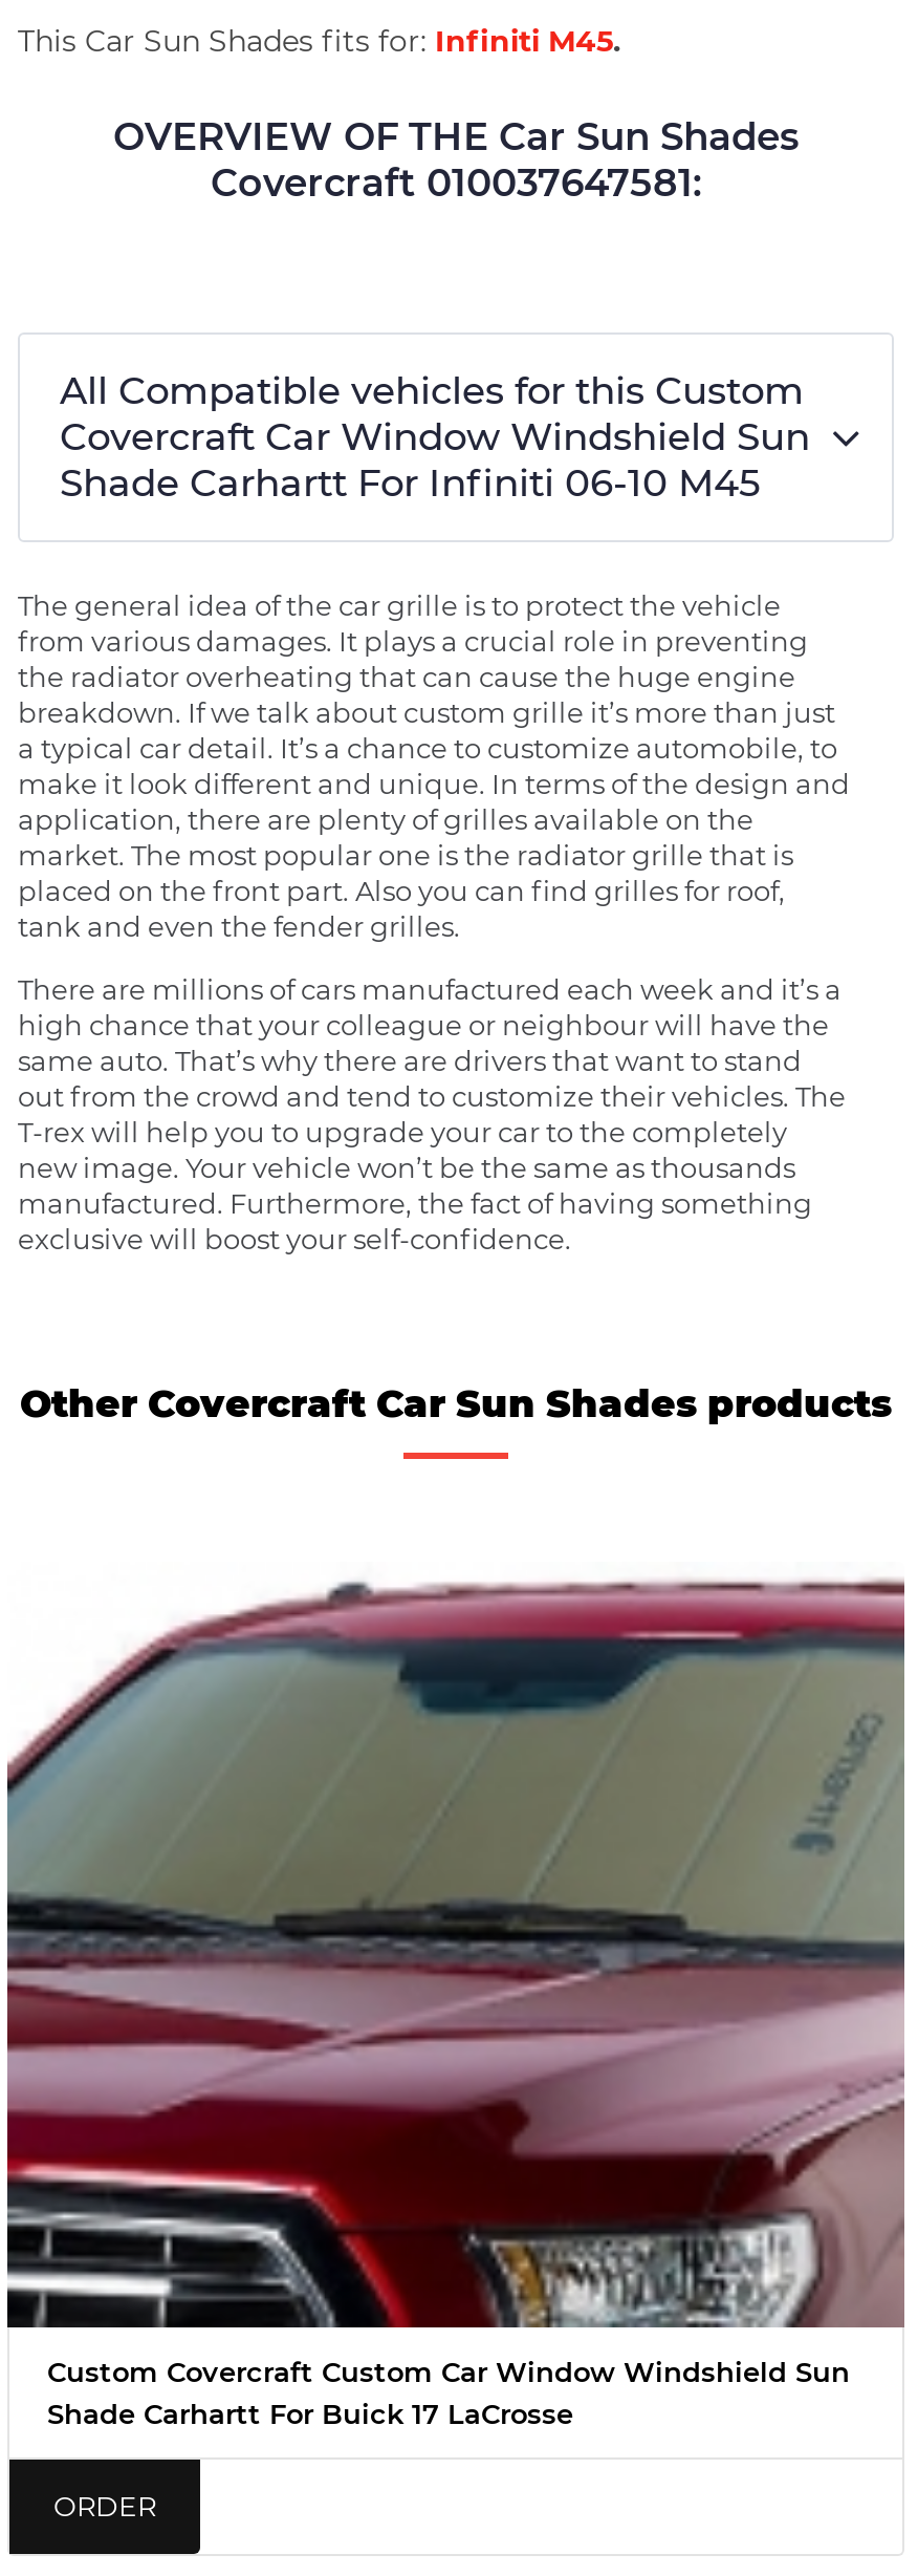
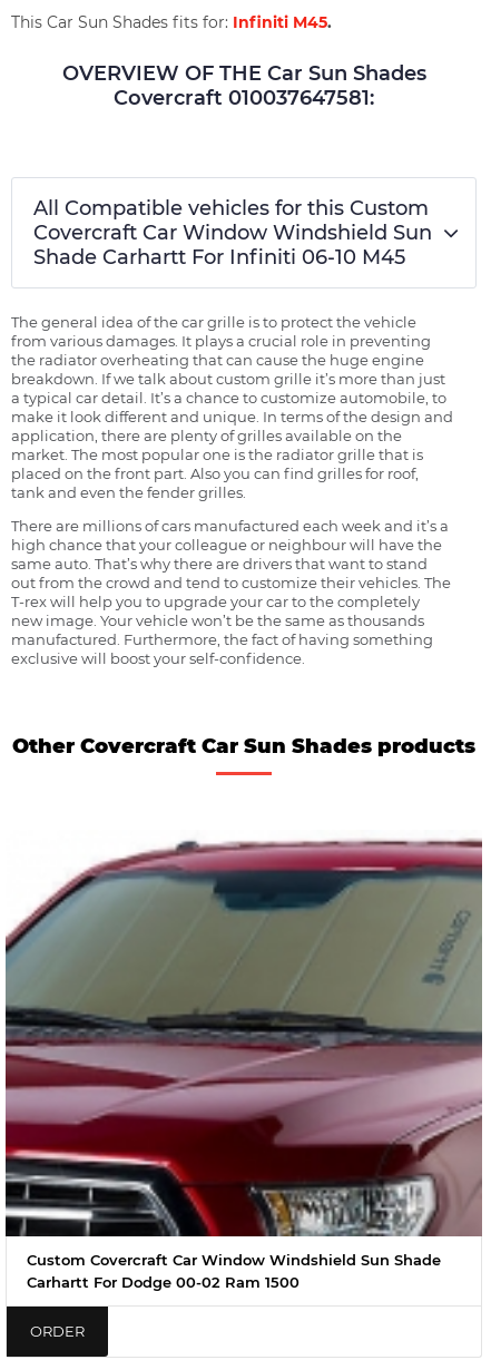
- Custom Covercraft Custom Car Window Windshield Sun
- Shade Carhartt For Buick 17 LaCrosse
+ Custom Covercraft Car Window Windshield Sun Shade
+ Carhartt For Dodge 00-02 Ram 1500
